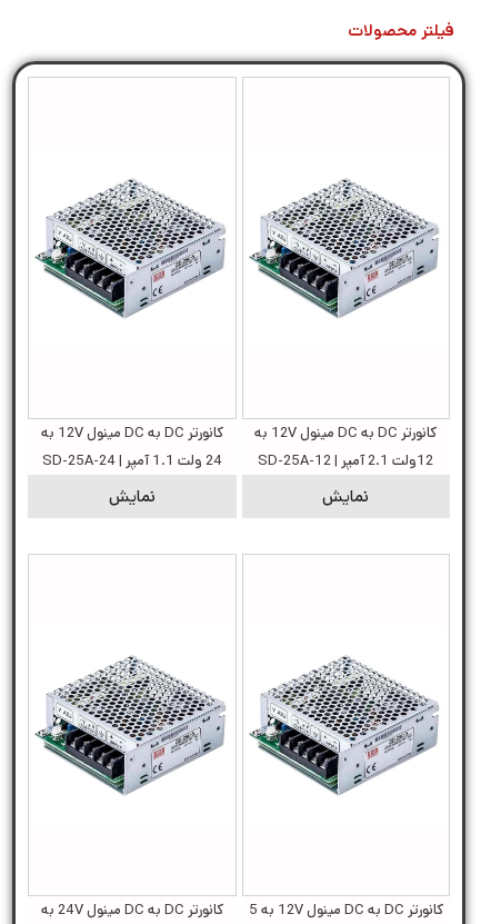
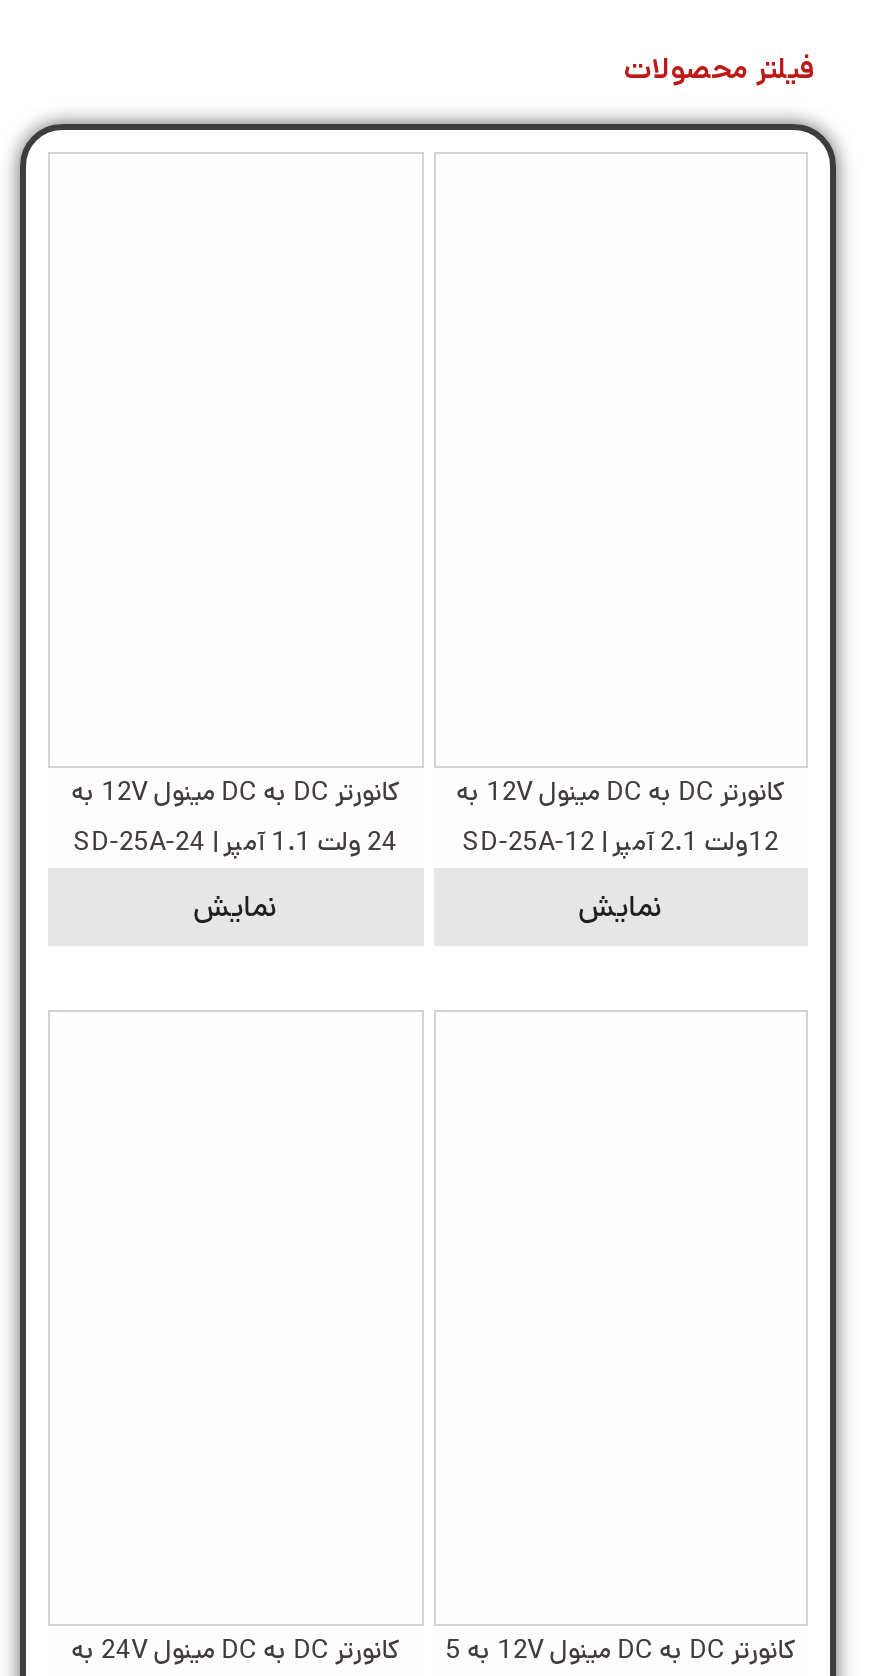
- [image]

- [image]

- [image]

- [image]
